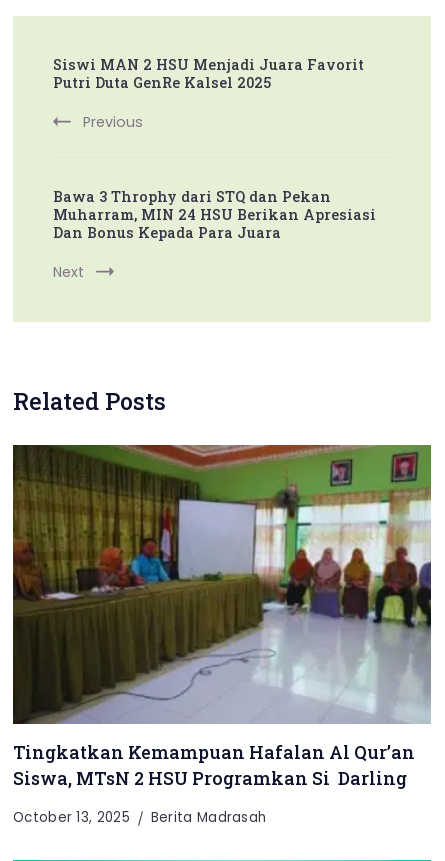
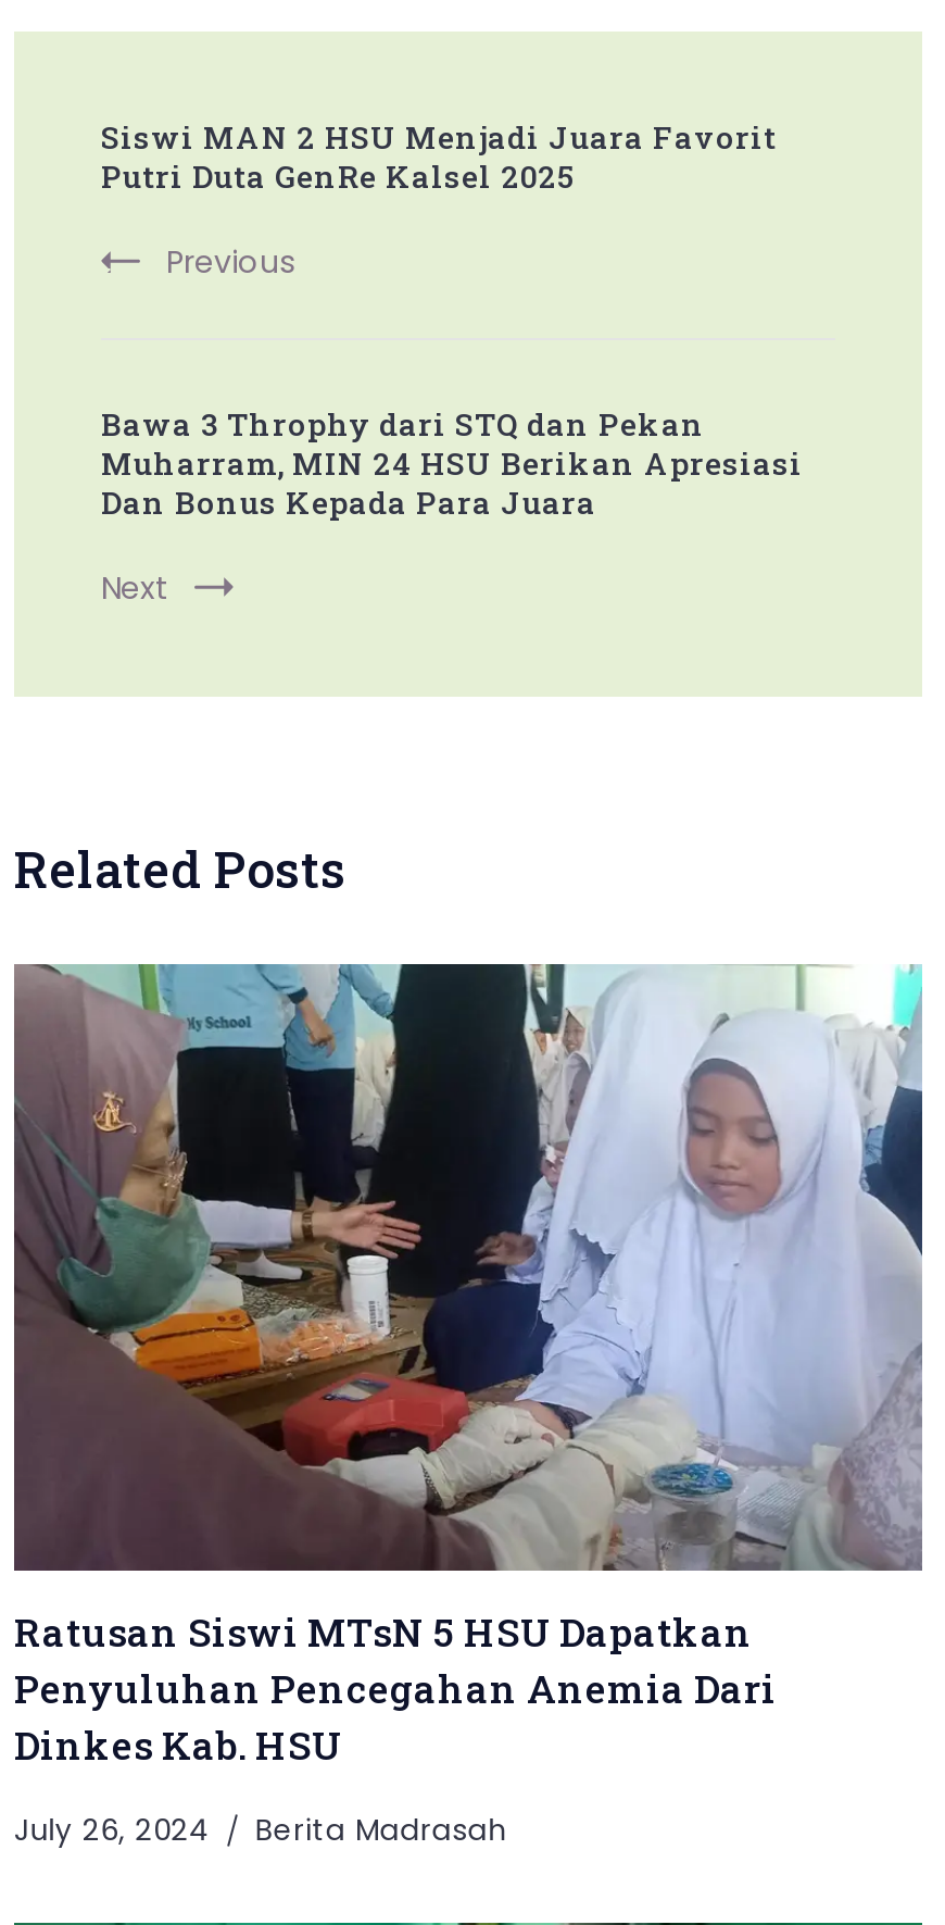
- [image]
- Tingkatkan Kemampuan Hafalan Al Qur’an
- Siswa, MTsN 2 HSU Programkan Si Darling
+ [image]
+ Ratusan Siswi MTsN 5 HSU Dapatkan
+ Penyuluhan Pencegahan Anemia Dari
+ Dinkes Kab. HSU

- October 13, 2025 Berita Madrasah
+ July 26, 2024 Berita Madrasah
